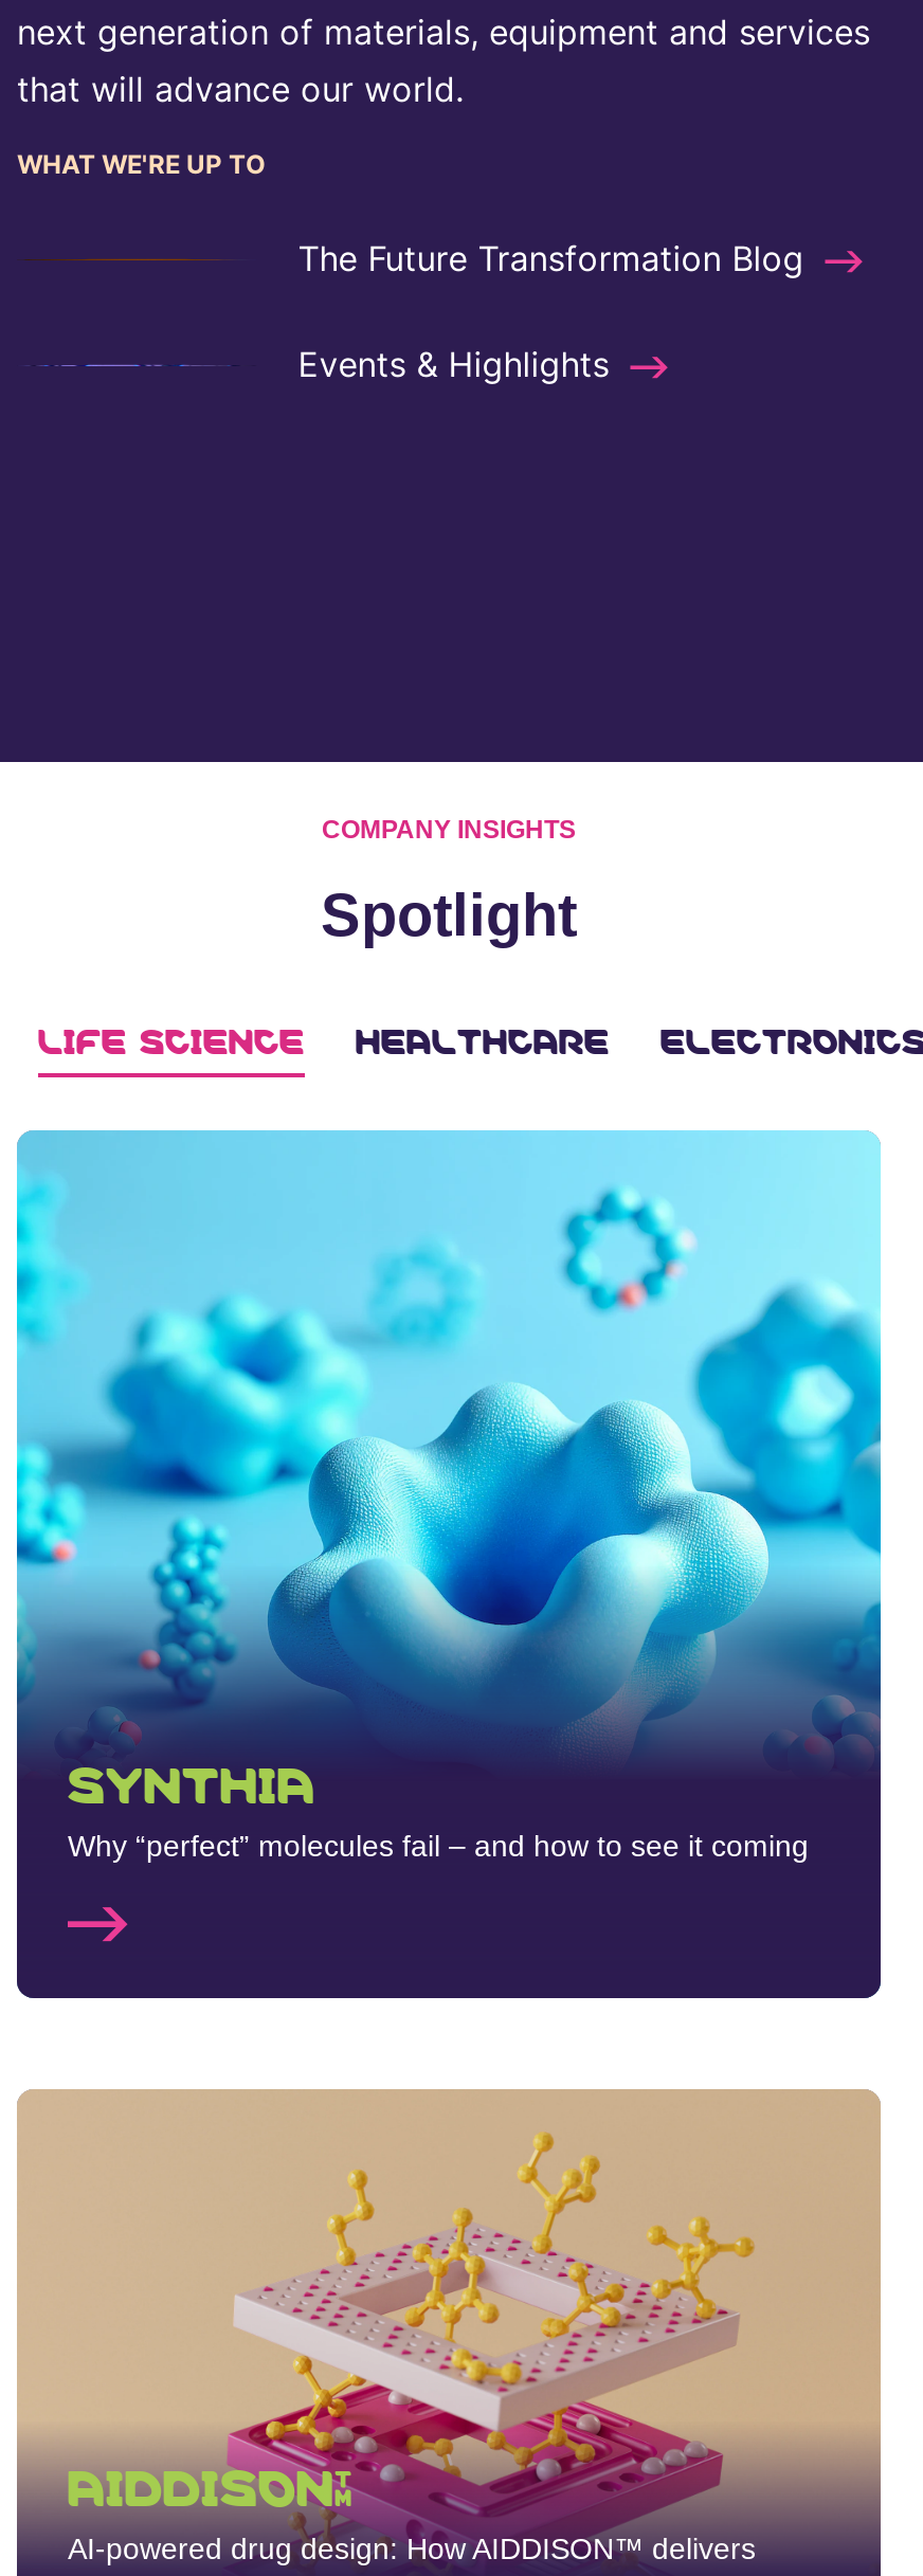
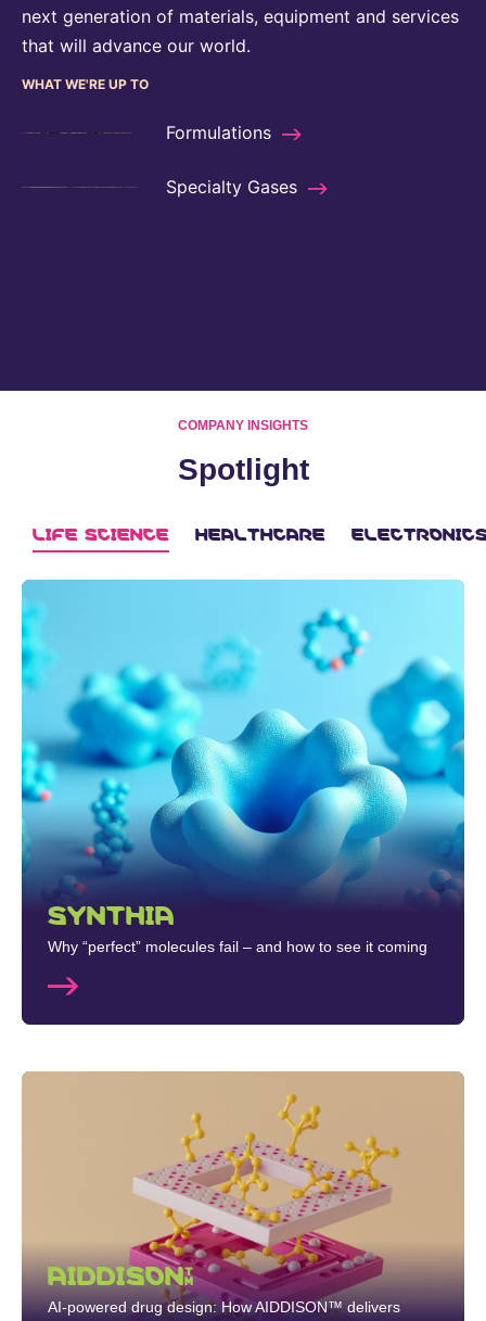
- The Future Transformation Blog
+ Formulations

- Events & Highlights
+ Specialty Gases
